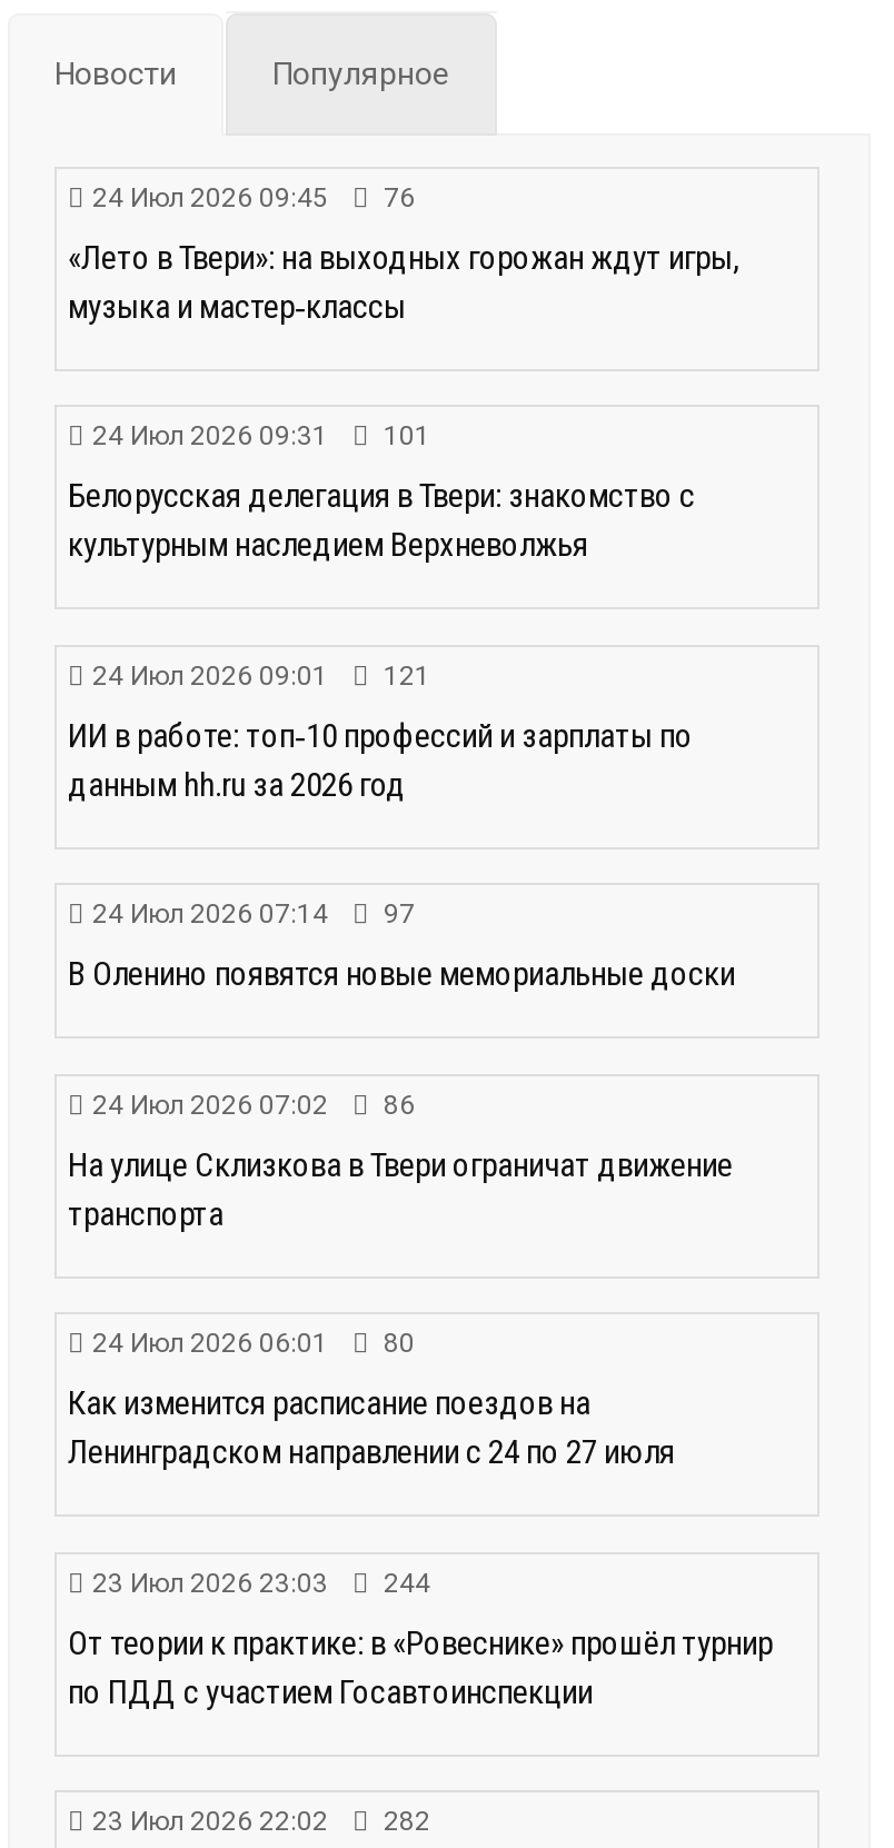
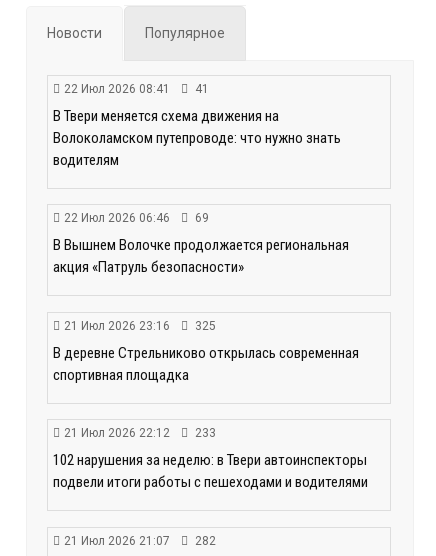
- 24 Июл 2026 09:45
- 76
- «Лето в Твери»: на выходных горожан ждут игры,
- музыка и мастер‑классы
- 24 Июл 2026 09:31
- 101
- Белорусская делегация в Твери: знакомство с
- культурным наследием Верхневолжья
- 24 Июл 2026 09:01
- 121
- ИИ в работе: топ‑10 профессий и зарплаты по
- данным hh.ru за 2026 год
- 24 Июл 2026 07:14
- 97
- В Оленино появятся новые мемориальные доски
- 24 Июл 2026 07:02
- 86
- На улице Склизкова в Твери ограничат движение
- транспорта
- 24 Июл 2026 06:01
- 80
- Как изменится расписание поездов на
- Ленинградском направлении с 24 по 27 июля
- 23 Июл 2026 23:03
- 244
- От теории к практике: в «Ровеснике» прошёл турнир
- по ПДД с участием Госавтоинспекции
- 23 Июл 2026 22:02
+ 22 Июл 2026 08:41
+ 41
+ В Твери меняется схема движения на
+ Волоколамском путепроводе: что нужно знать
+ водителям
+ 22 Июл 2026 06:46
+ 69
+ В Вышнем Волочке продолжается региональная
+ акция «Патруль безопасности»
+ 21 Июл 2026 23:16
+ 325
+ В деревне Стрельниково открылась современная
+ спортивная площадка
+ 21 Июл 2026 22:12
+ 233
+ 102 нарушения за неделю: в Твери автоинспекторы
+ подвели итоги работы с пешеходами и водителями
+ 21 Июл 2026 21:07
